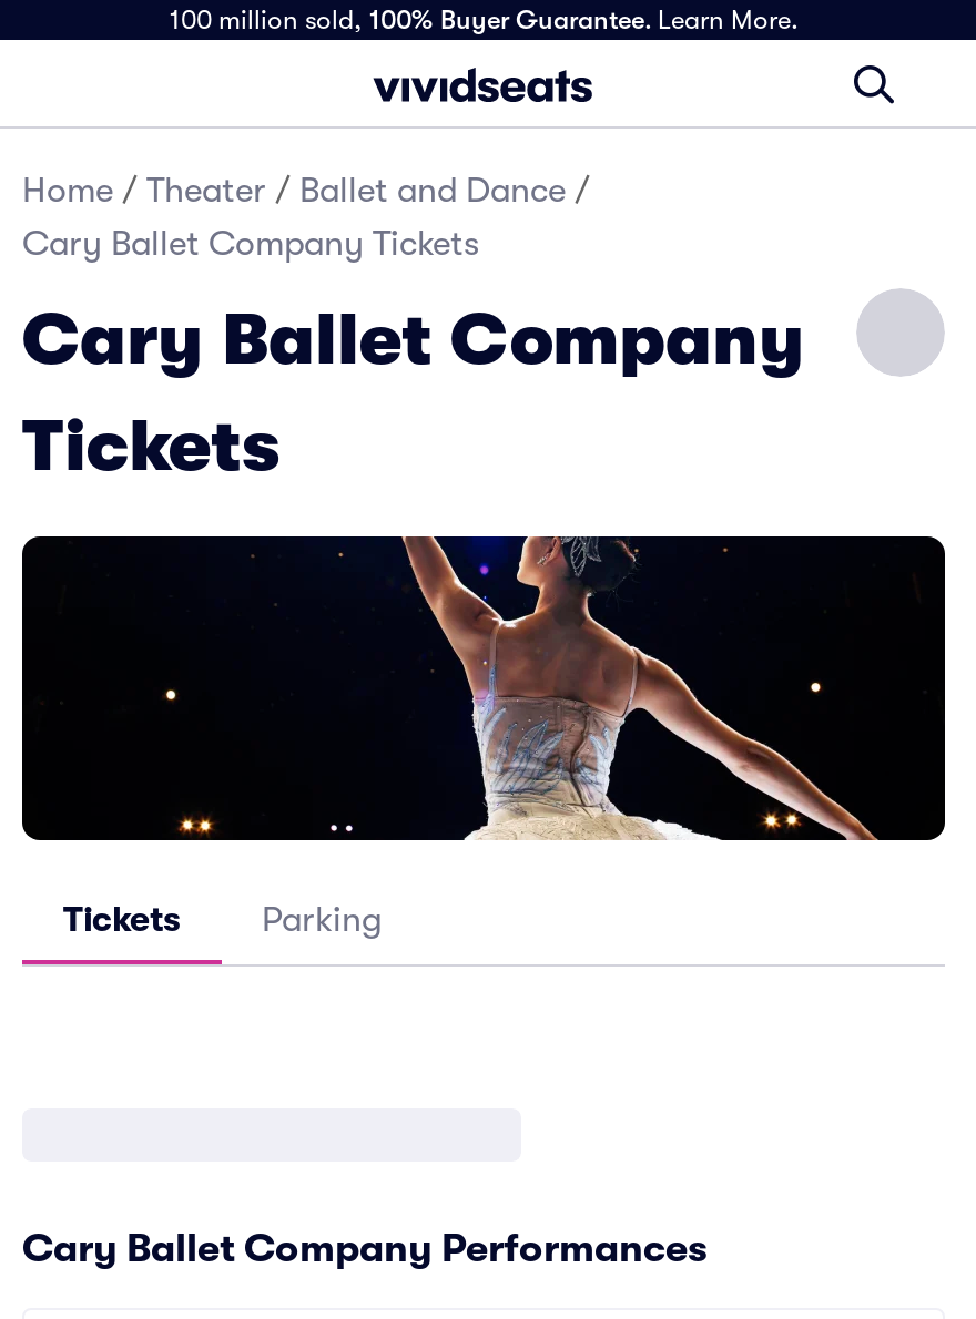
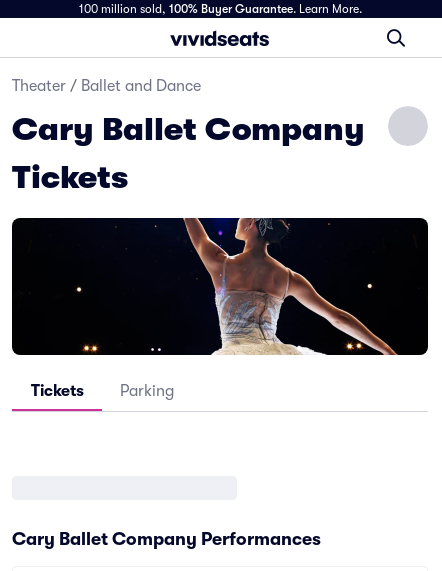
- Home / Theater / Ballet and Dance /
- Cary Ballet Company Tickets
+ Theater / Ballet and Dance
